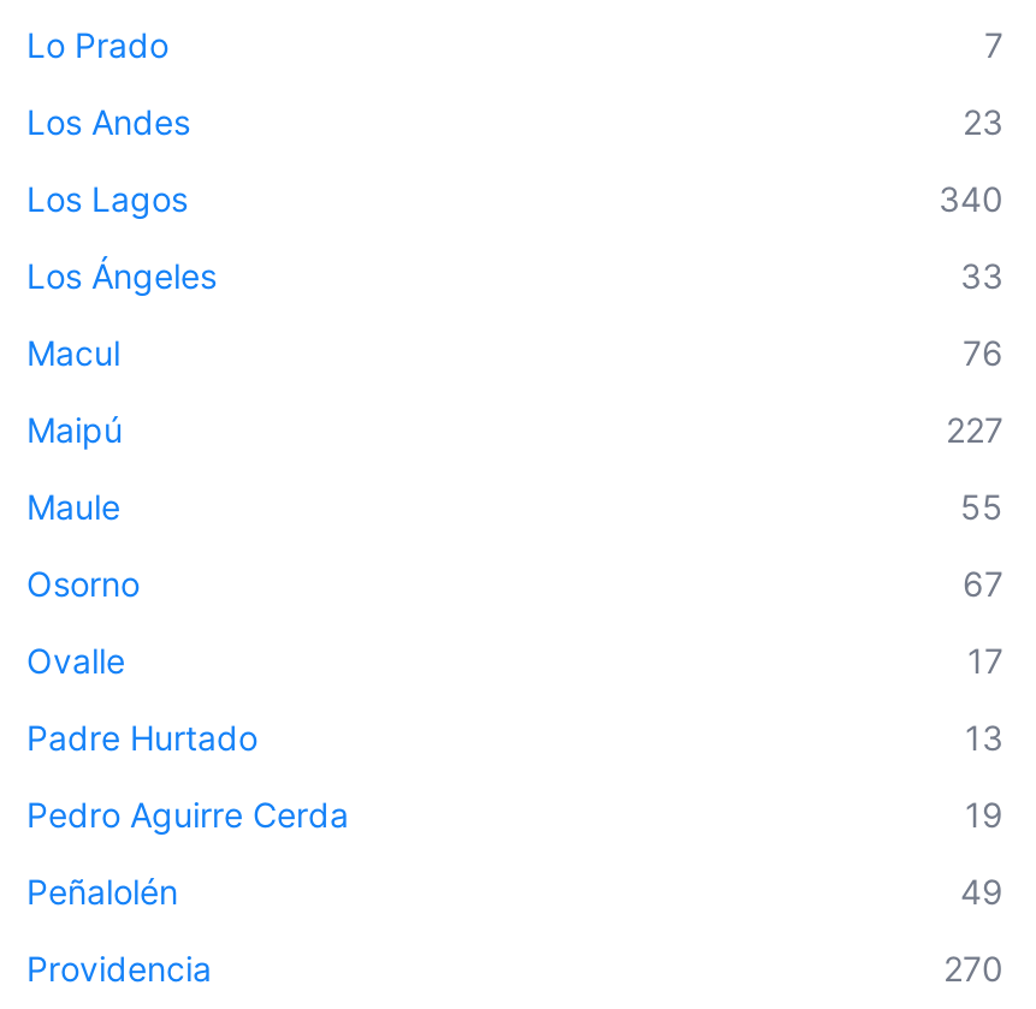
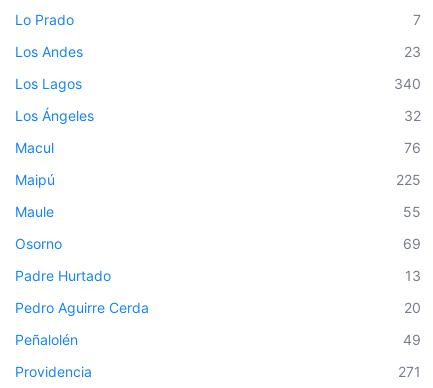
- 33
+ 32

- 227
+ 225

- 67
- Ovalle
- 17
+ 69

- 19
+ 20

- 270
+ 271
